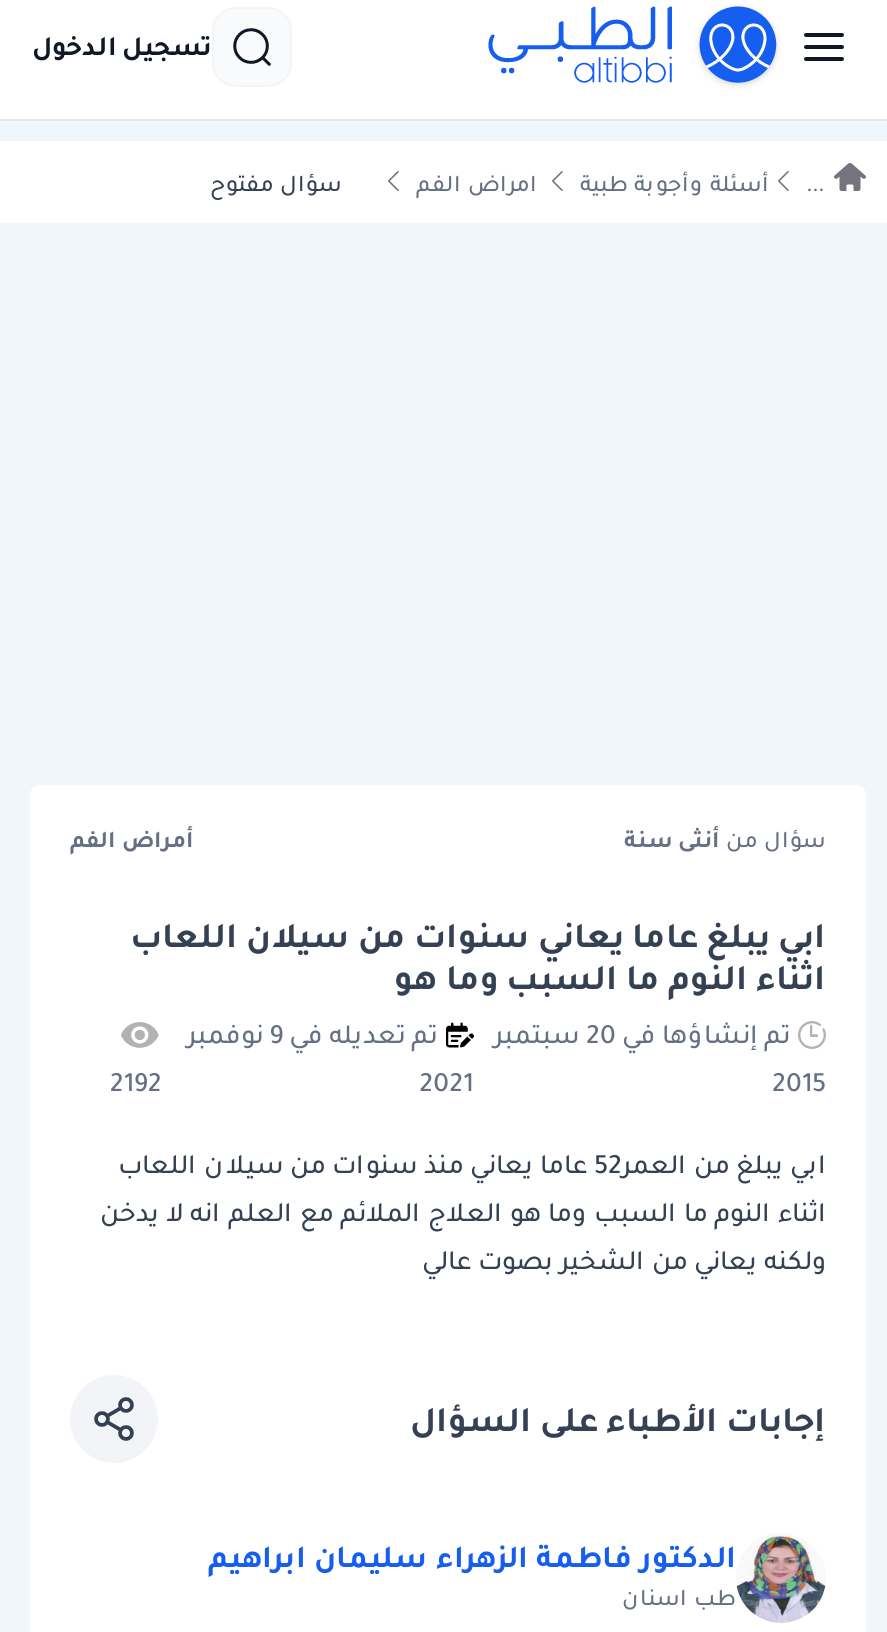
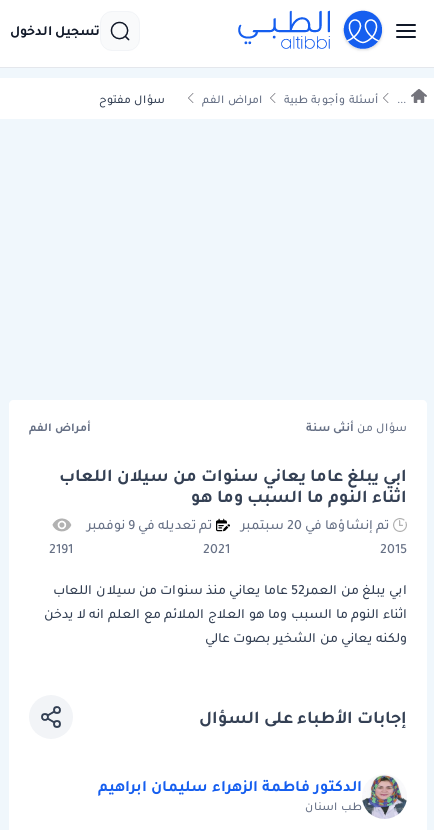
- 2192
+ 2191
